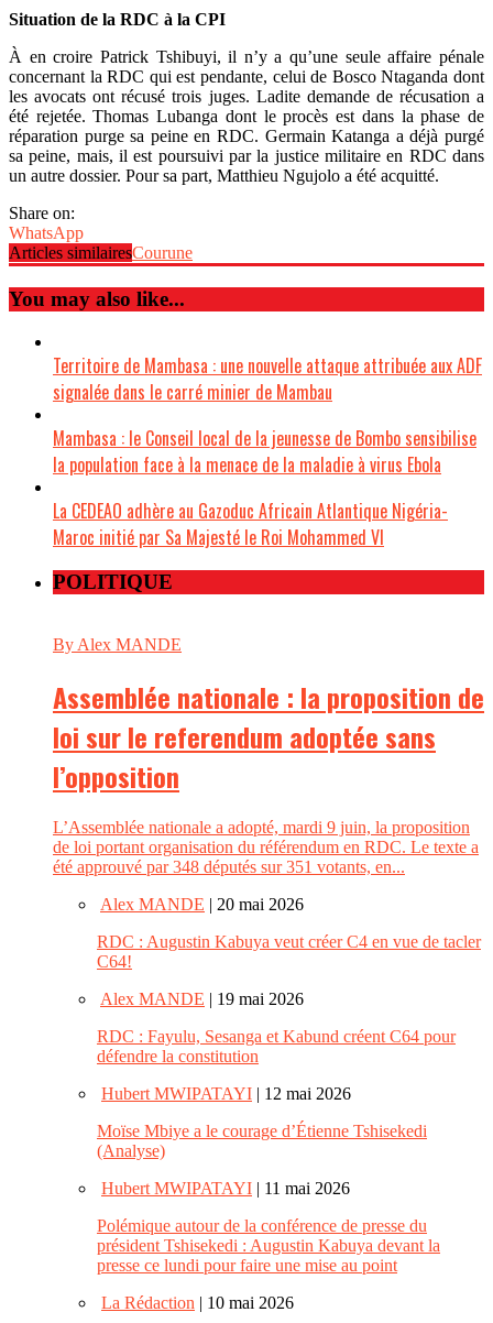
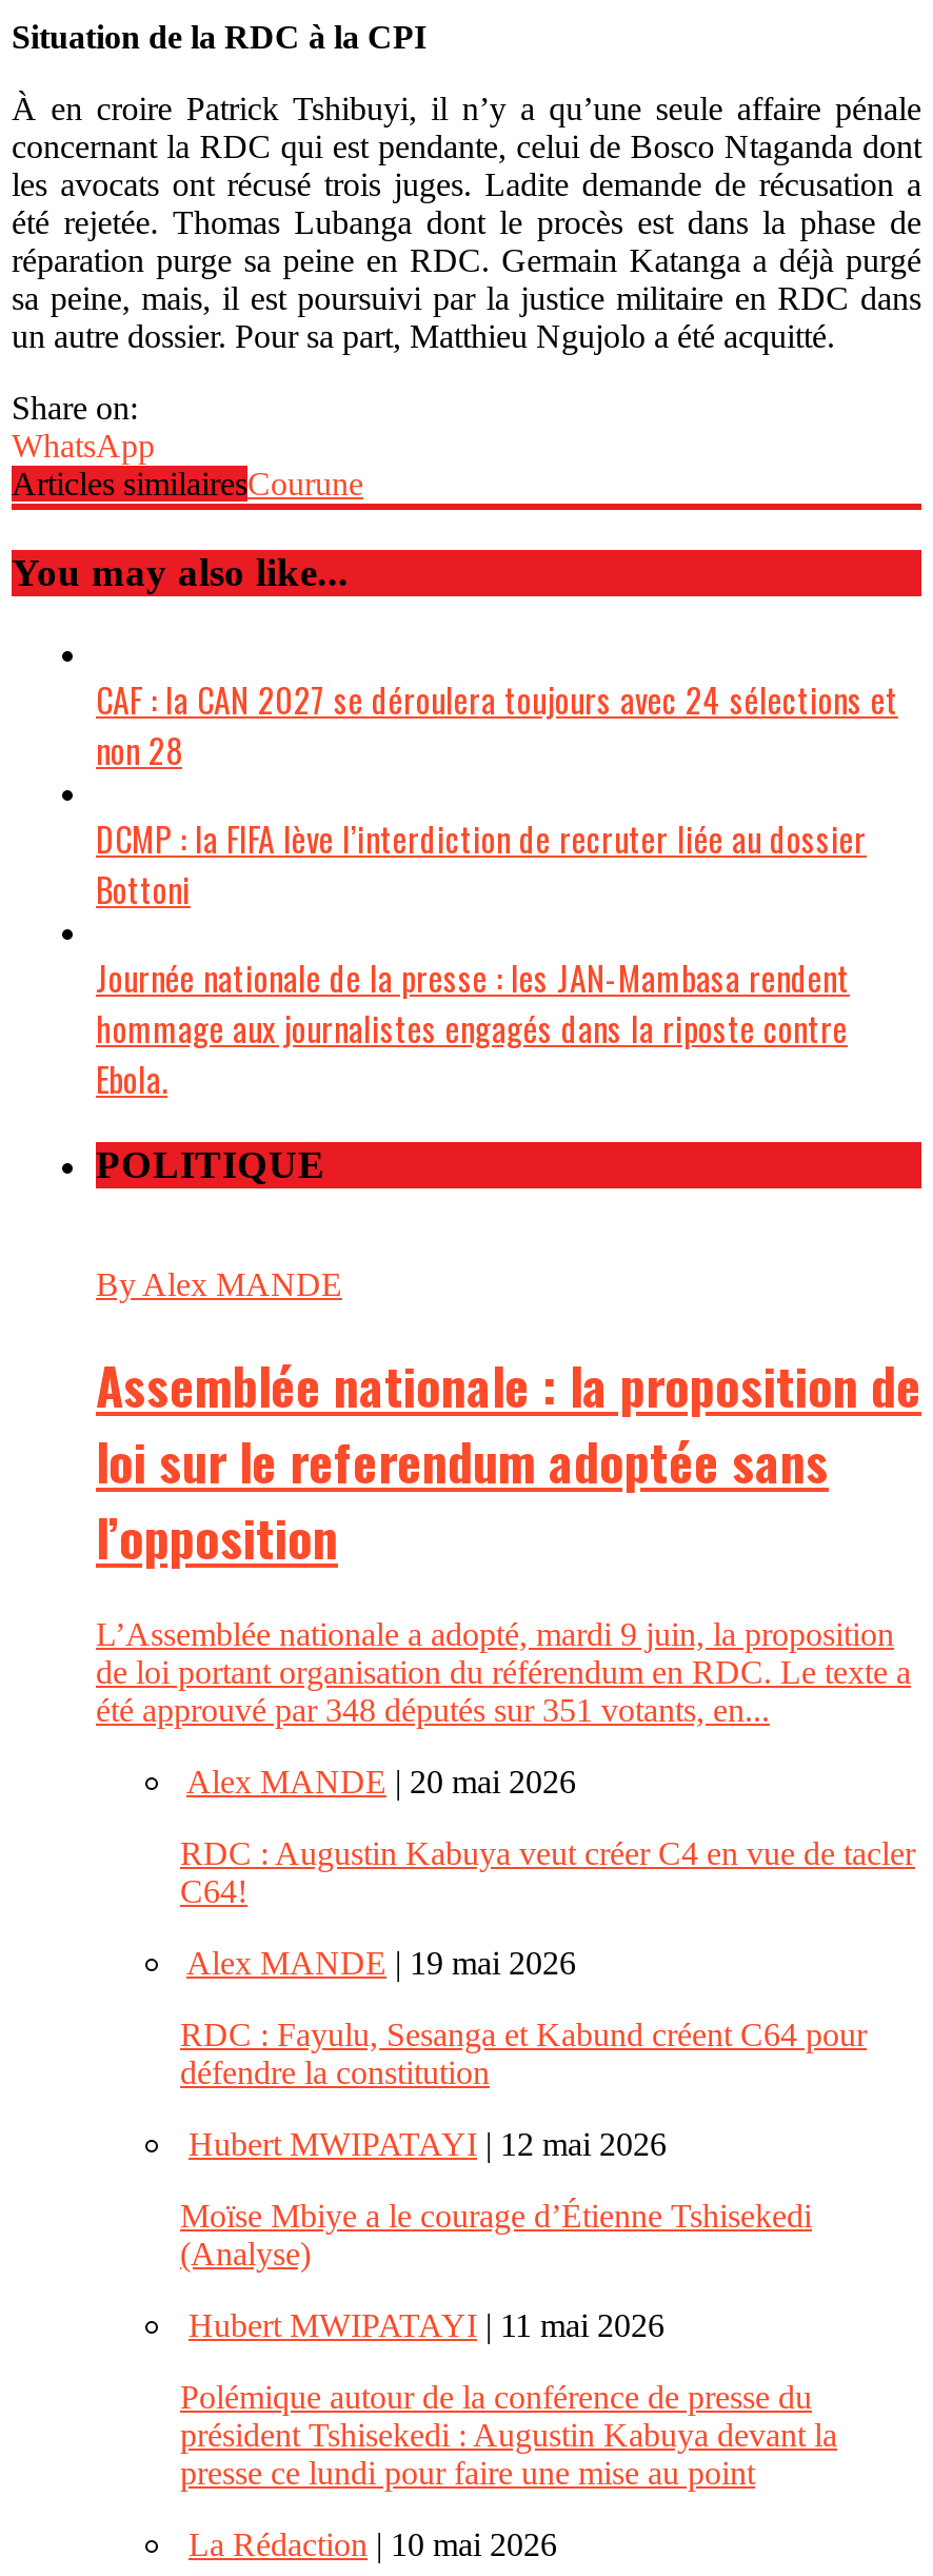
- Territoire de Mambasa : une nouvelle attaque attribuée aux ADF
- signalée dans le carré minier de Mambau
+ CAF : la CAN 2027 se déroulera toujours avec 24 sélections et
+ non 28

- Mambasa : le Conseil local de la jeunesse de Bombo sensibilise
- la population face à la menace de la maladie à virus Ebola
+ DCMP : la FIFA lève l’interdiction de recruter liée au dossier
+ Bottoni

- La CEDEAO adhère au Gazoduc Africain Atlantique Nigéria-
- Maroc initié par Sa Majesté le Roi Mohammed VI
+ Journée nationale de la presse : les JAN-Mambasa rendent
+ hommage aux journalistes engagés dans la riposte contre
+ Ebola.
